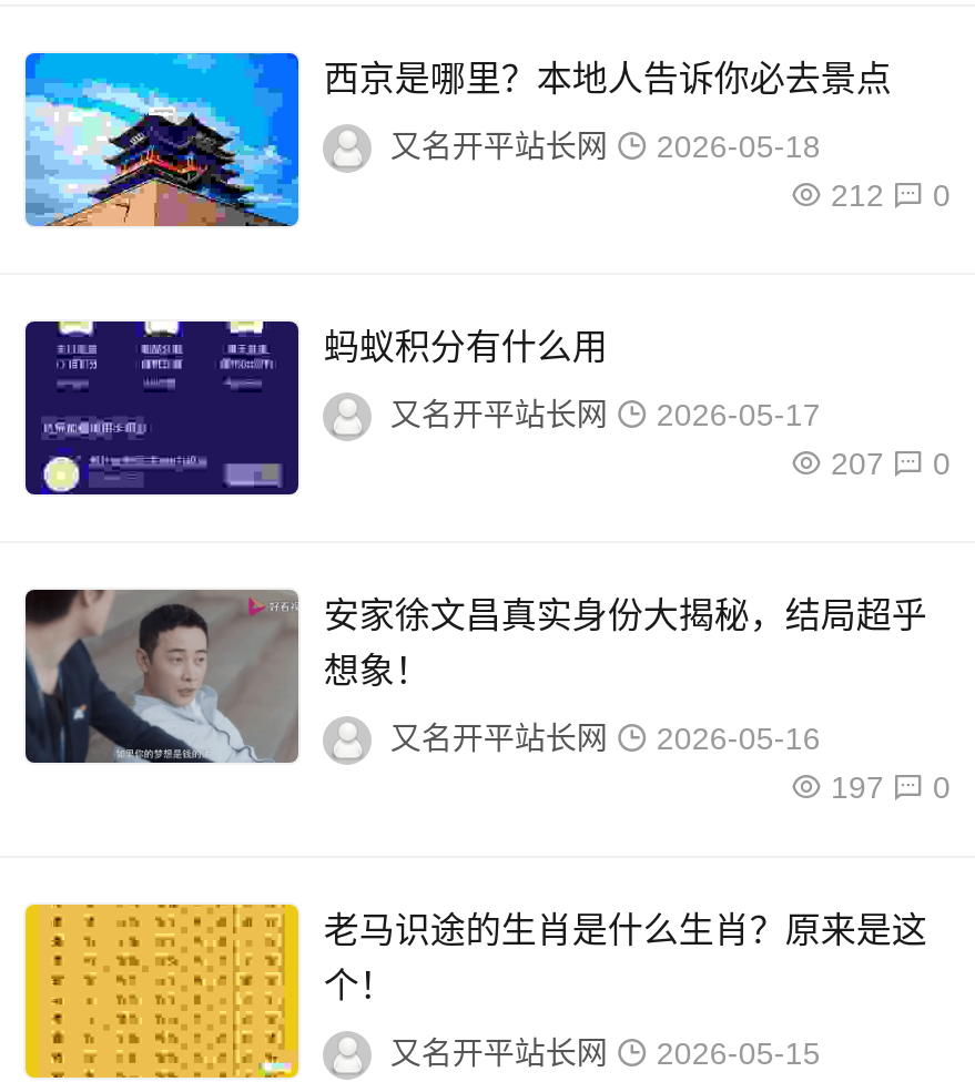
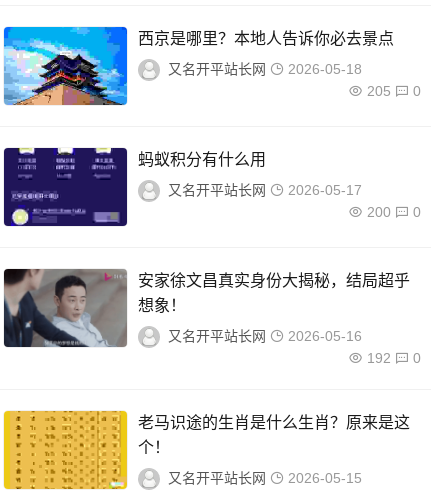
- 212 0
+ 205 0

- 207 0
+ 200 0

- 197 0
+ 192 0
